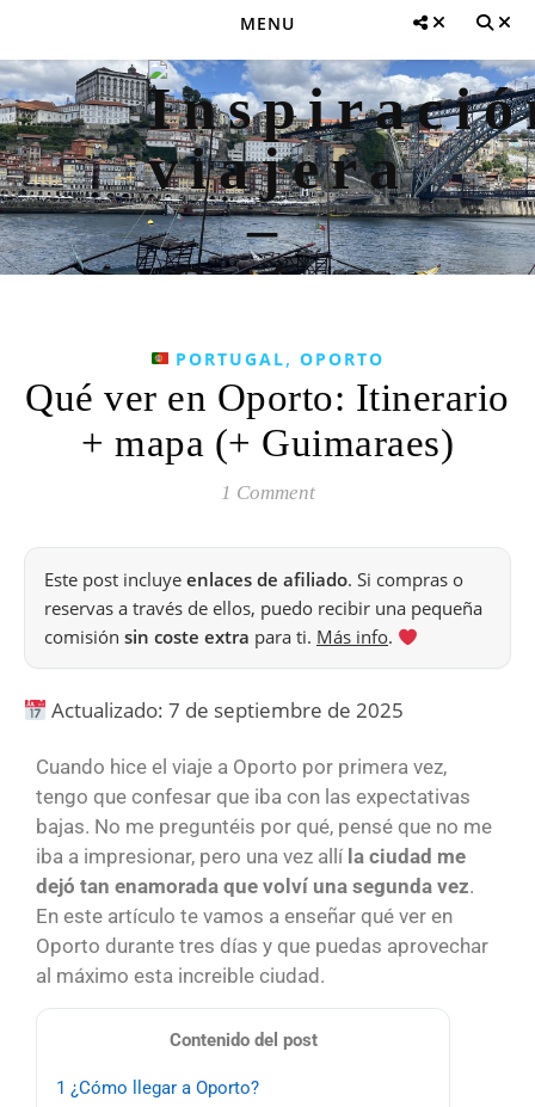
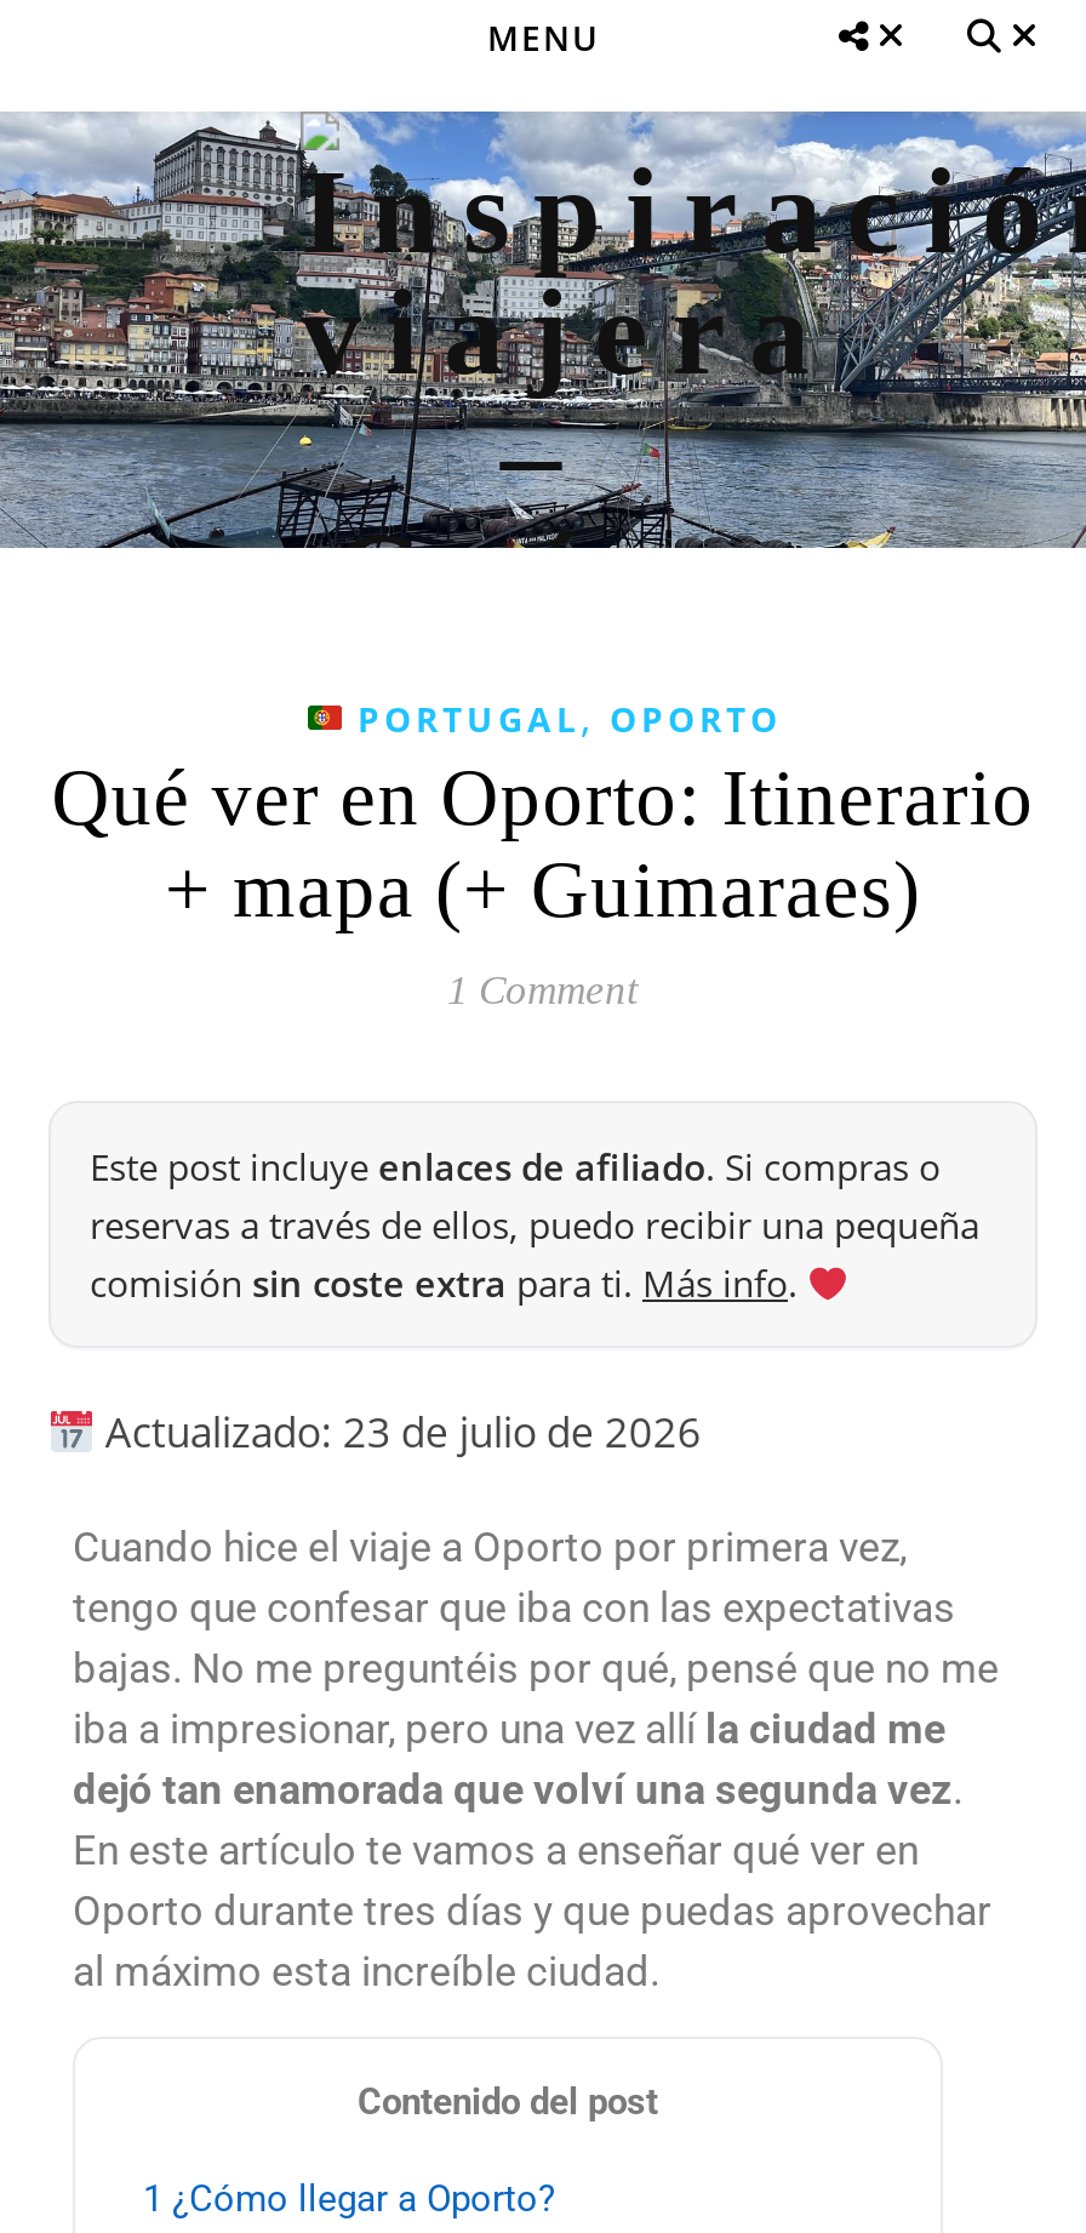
- Actualizado: 7 de septiembre de 2025
+ Actualizado: 23 de julio de 2026

- al máximo esta increible ciudad.
+ al máximo esta increíble ciudad.
